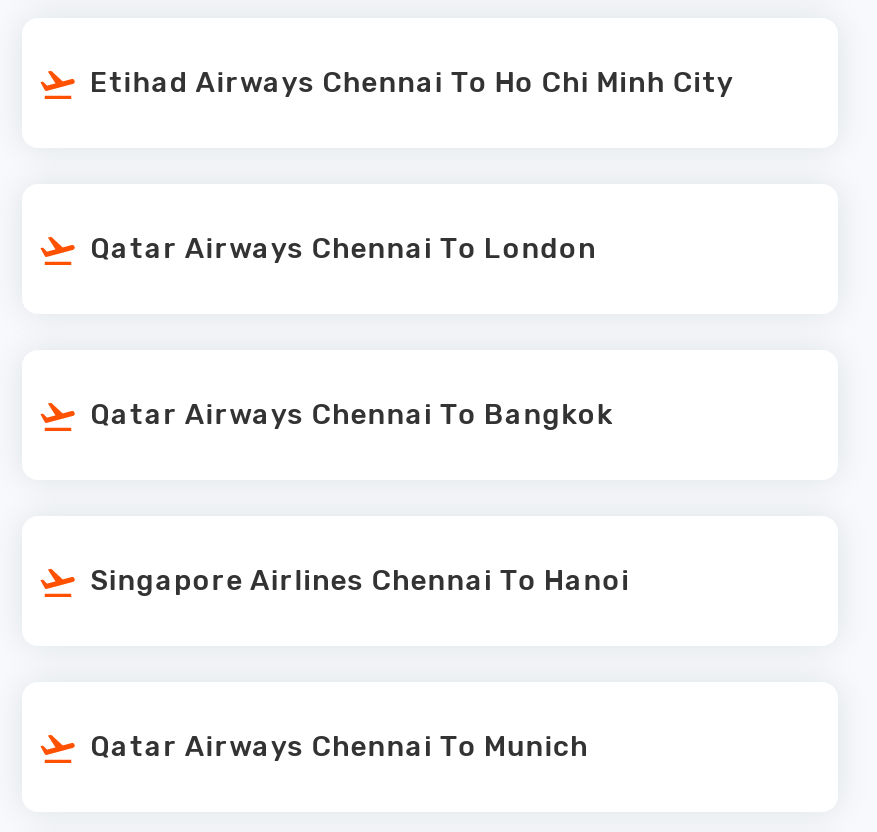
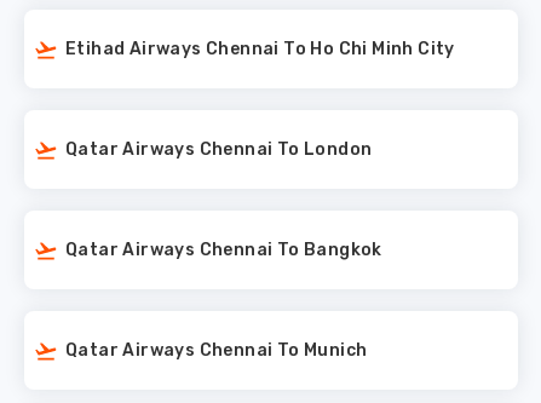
- Singapore Airlines Chennai To Hanoi
